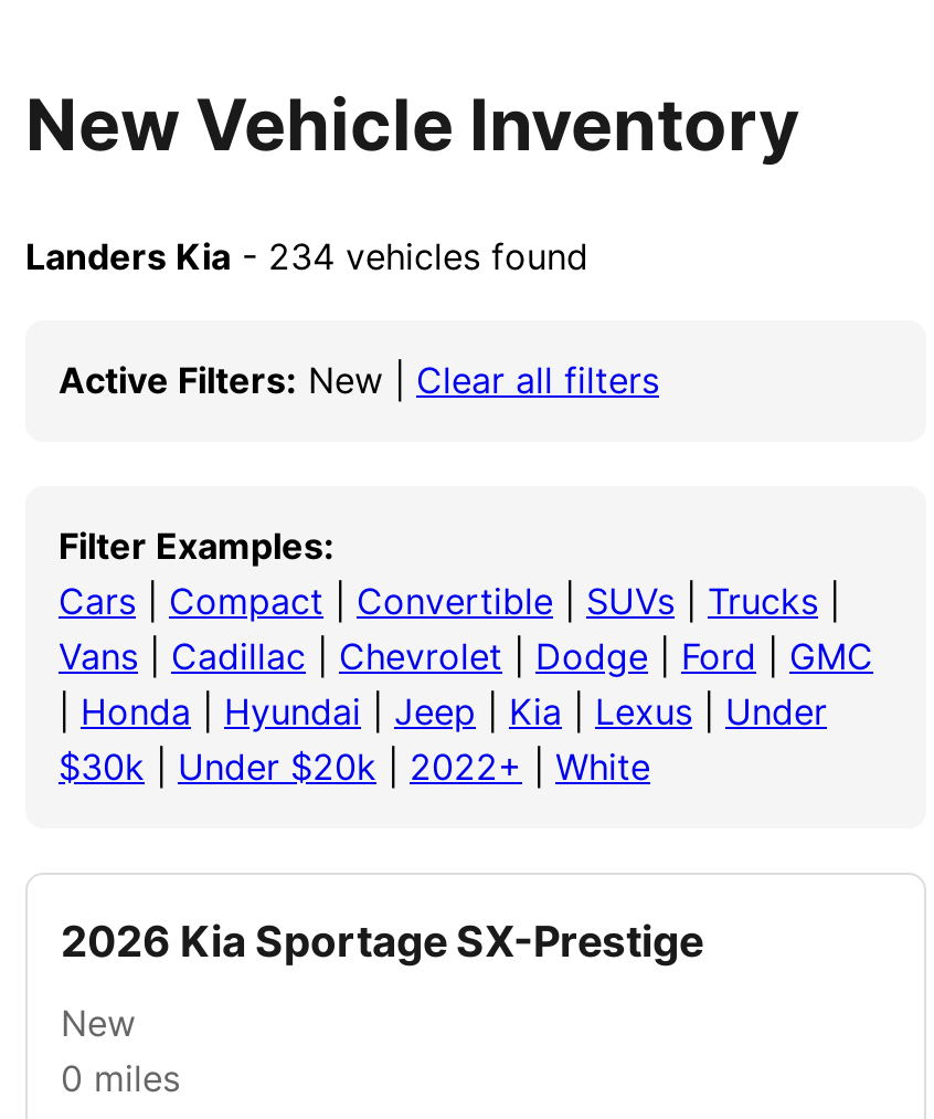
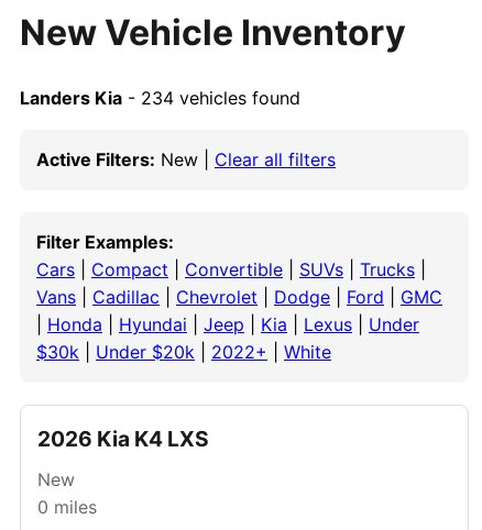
- 2026 Kia Sportage SX-Prestige
+ 2026 Kia K4 LXS
